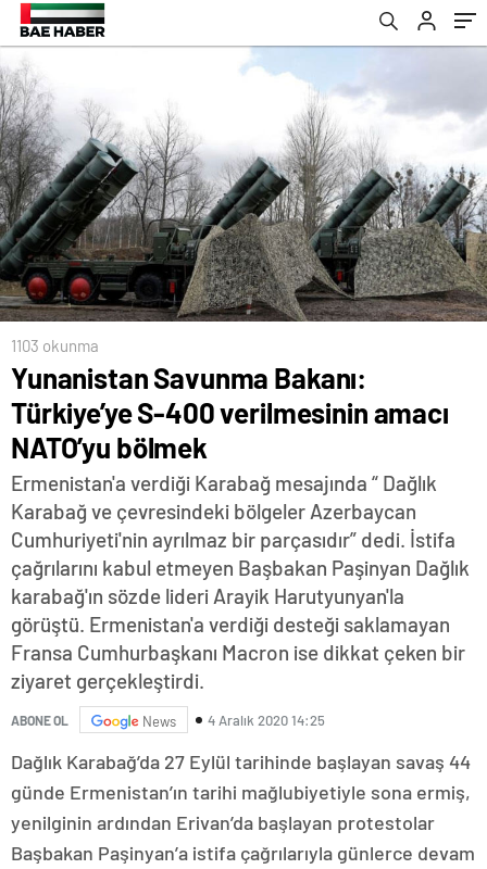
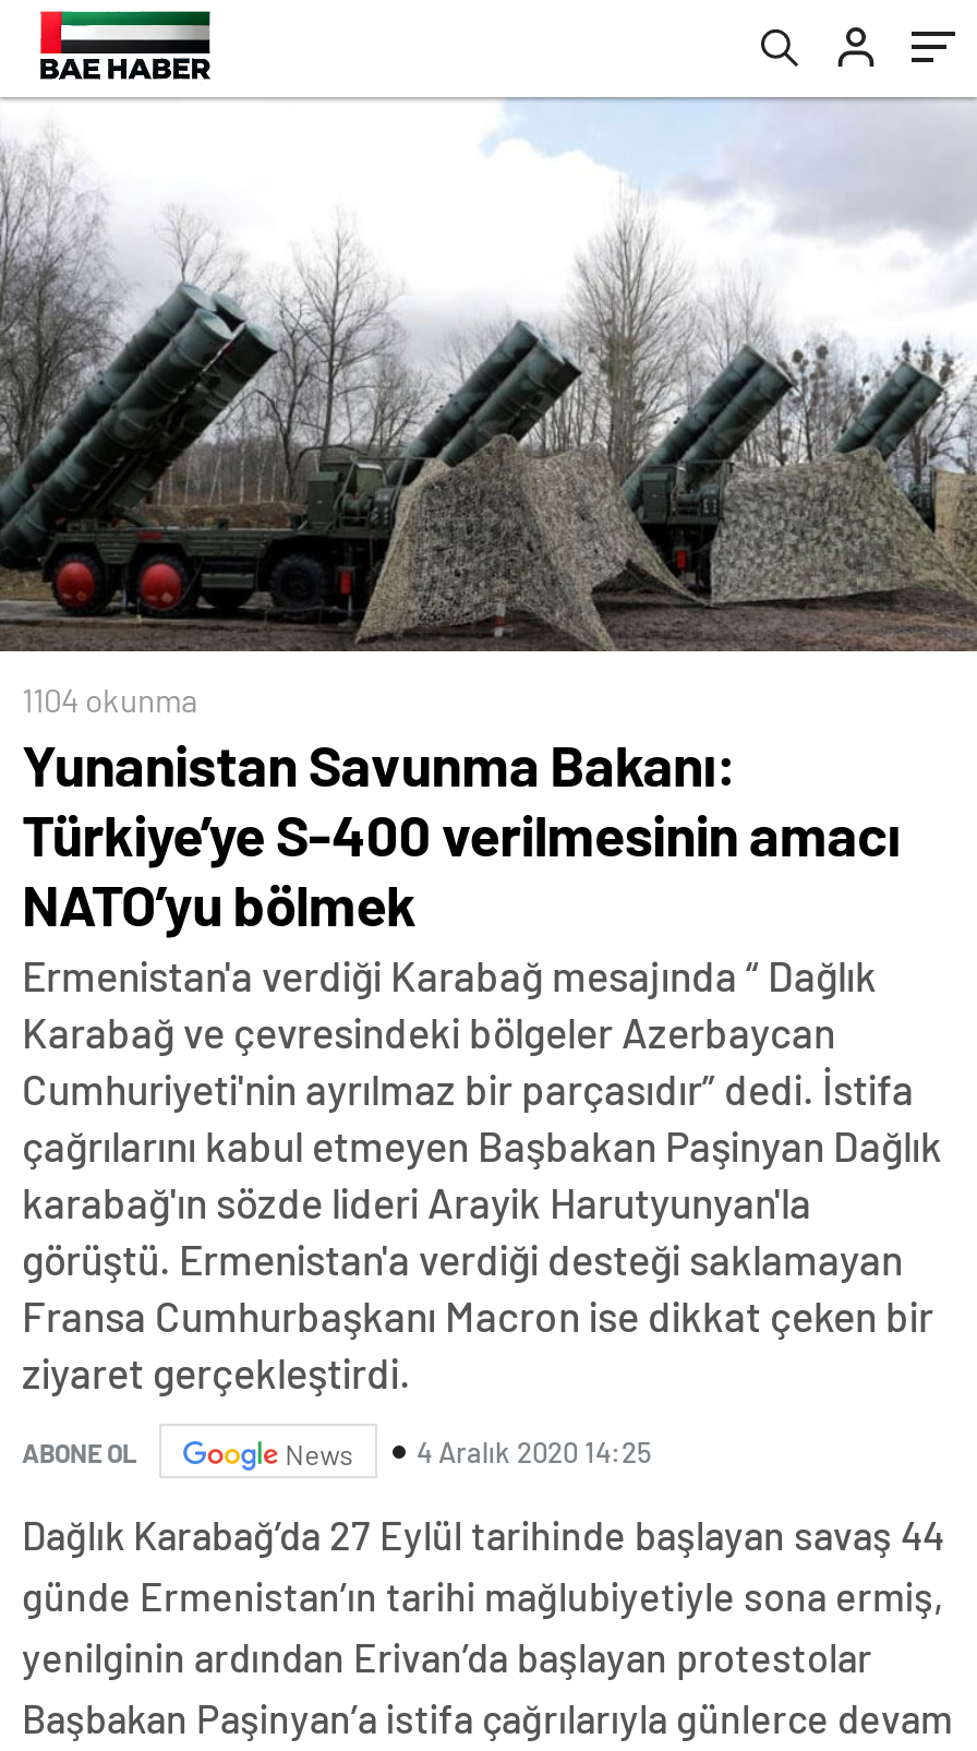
- 1103 okunma
+ 1104 okunma
